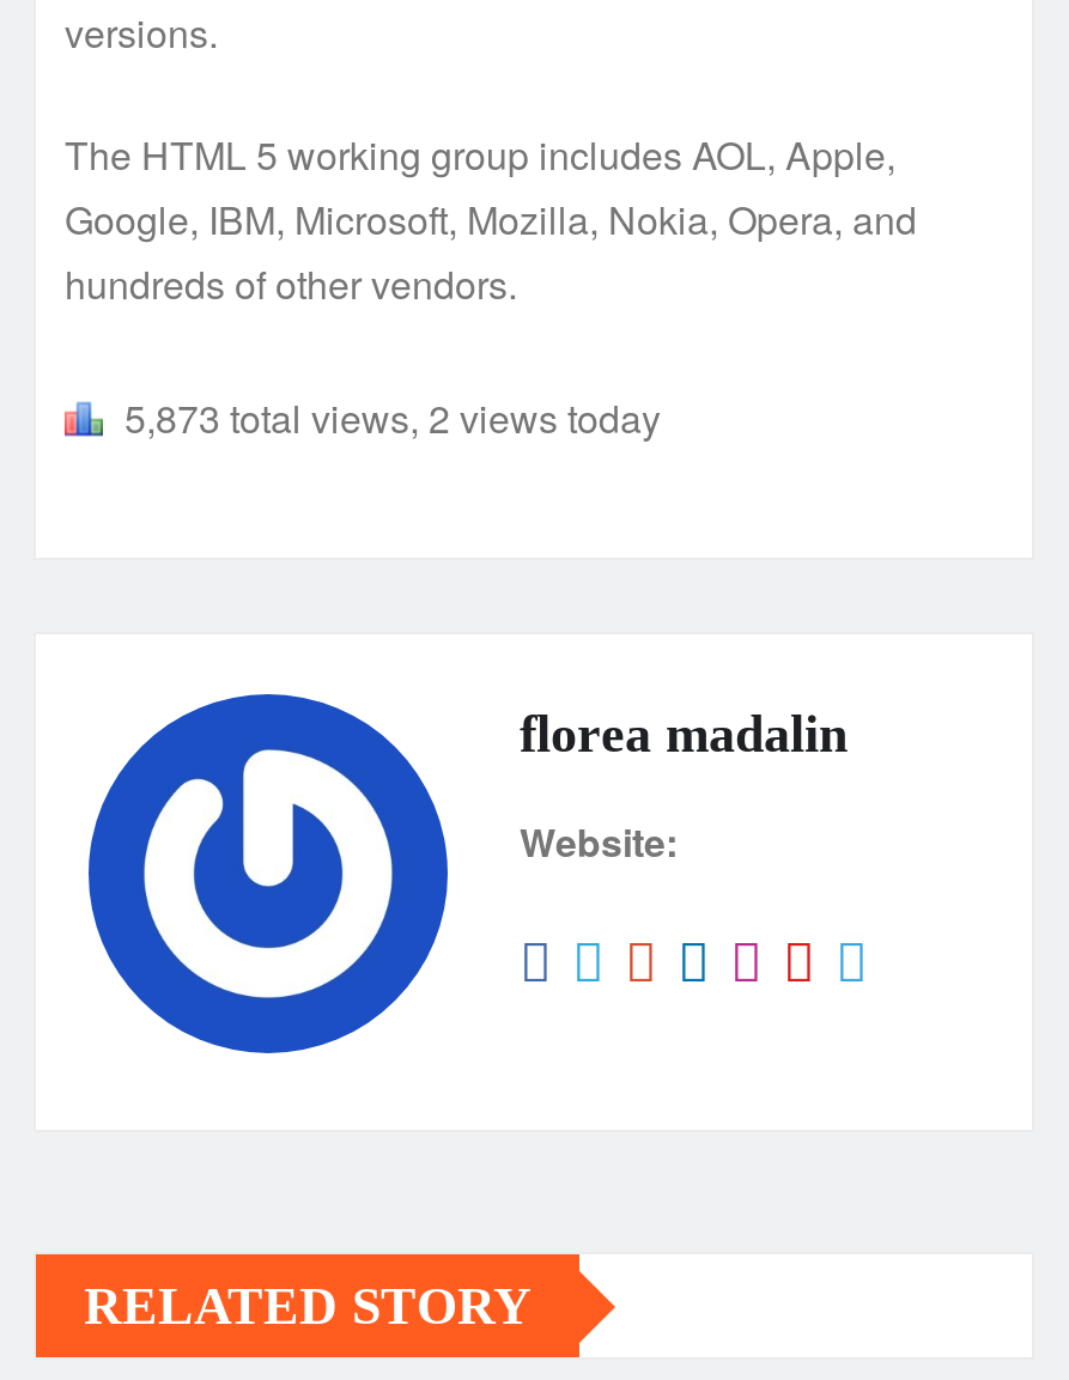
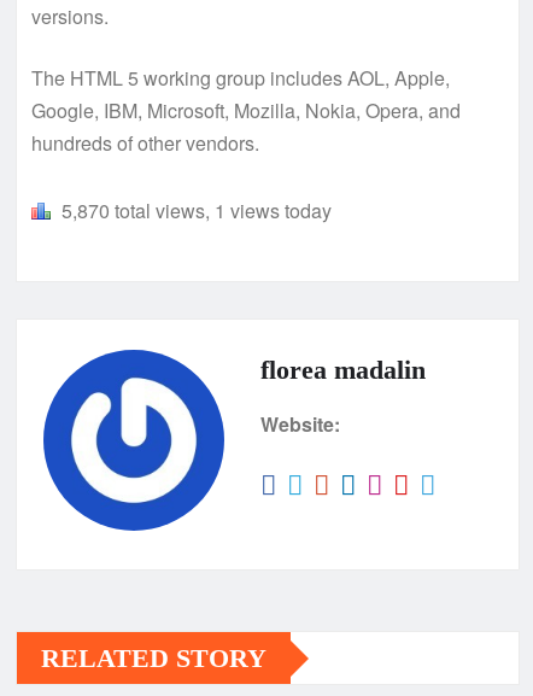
- 5,873 total views, 2 views today
+ 5,870 total views, 1 views today
